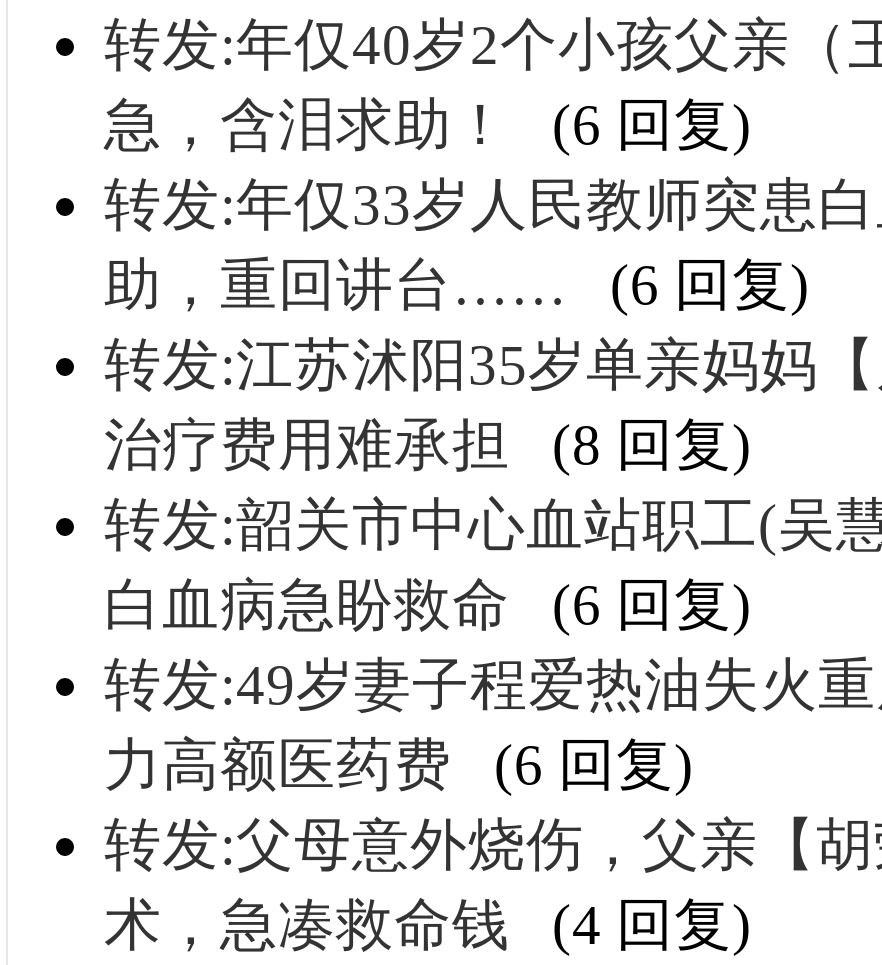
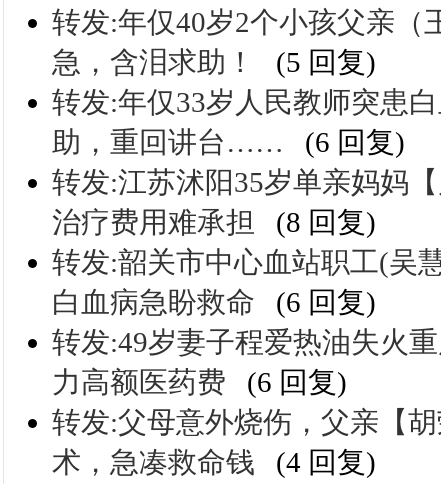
- 急，含泪求助！ (6 回复)
+ 急，含泪求助！ (5 回复)
